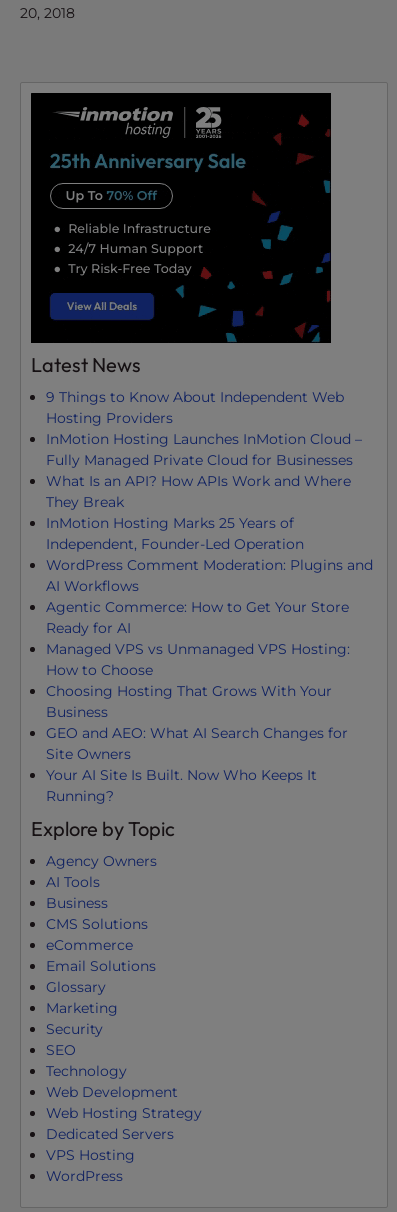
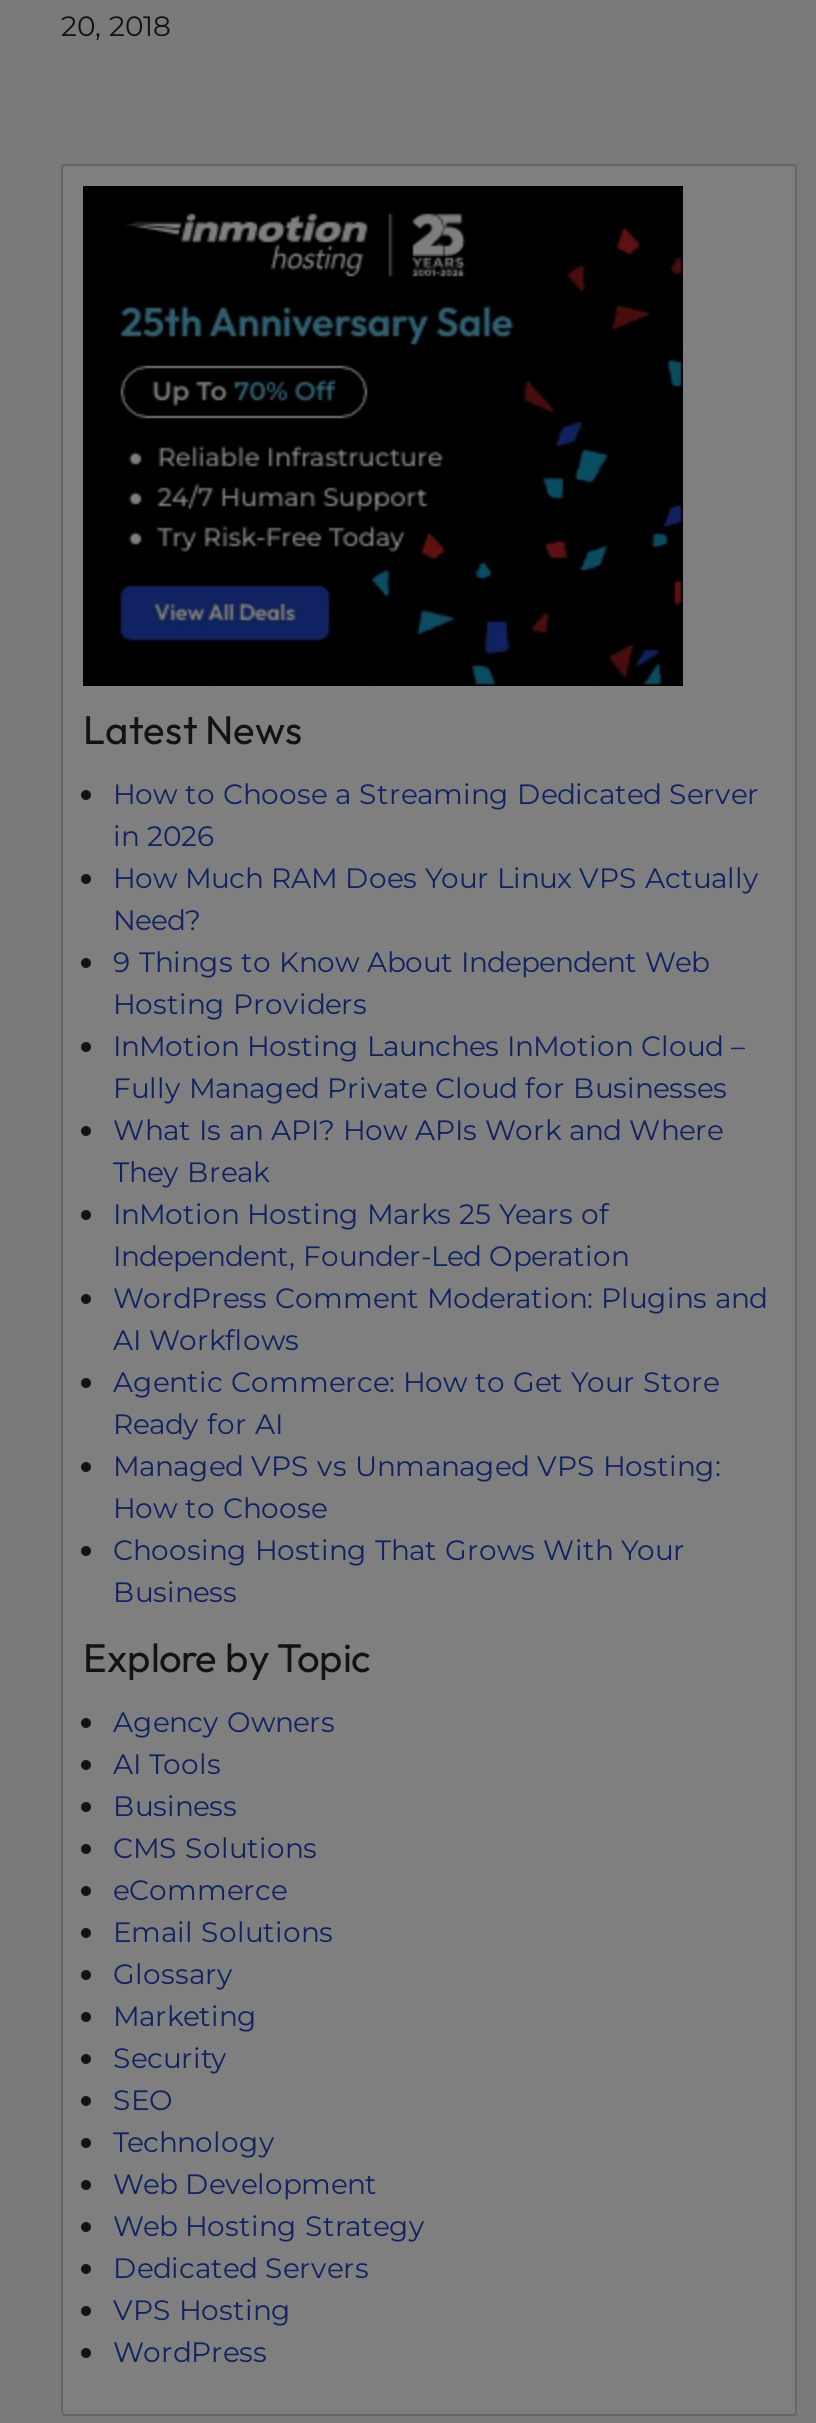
+ How to Choose a Streaming Dedicated Server
+ in 2026
+ How Much RAM Does Your Linux VPS Actually
+ Need?

moved down: 9 Things to Know About Independent Web | Hosting Providers | InMotion Hosting Launches InMotion Cloud – | ... | Choosing Hosting That Grows With Your | Business

- GEO and AEO: What AI Search Changes for
- Site Owners
- Your AI Site Is Built. Now Who Keeps It
- Running?
